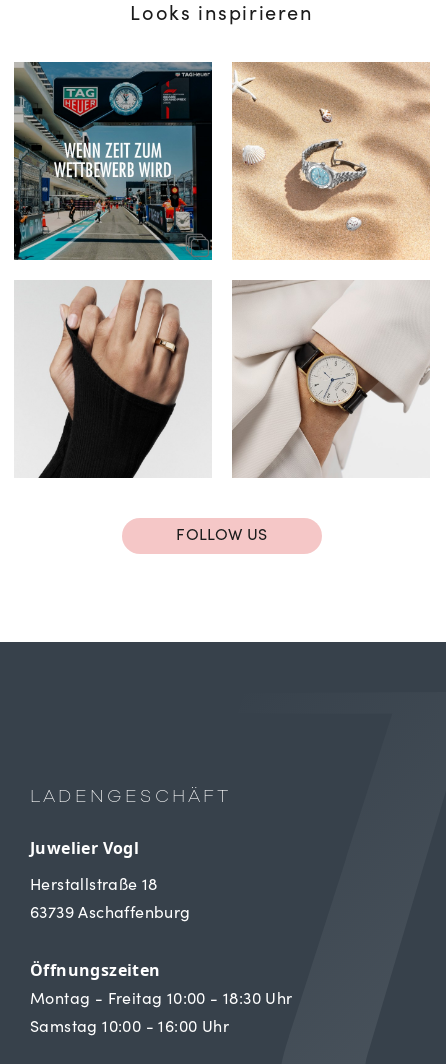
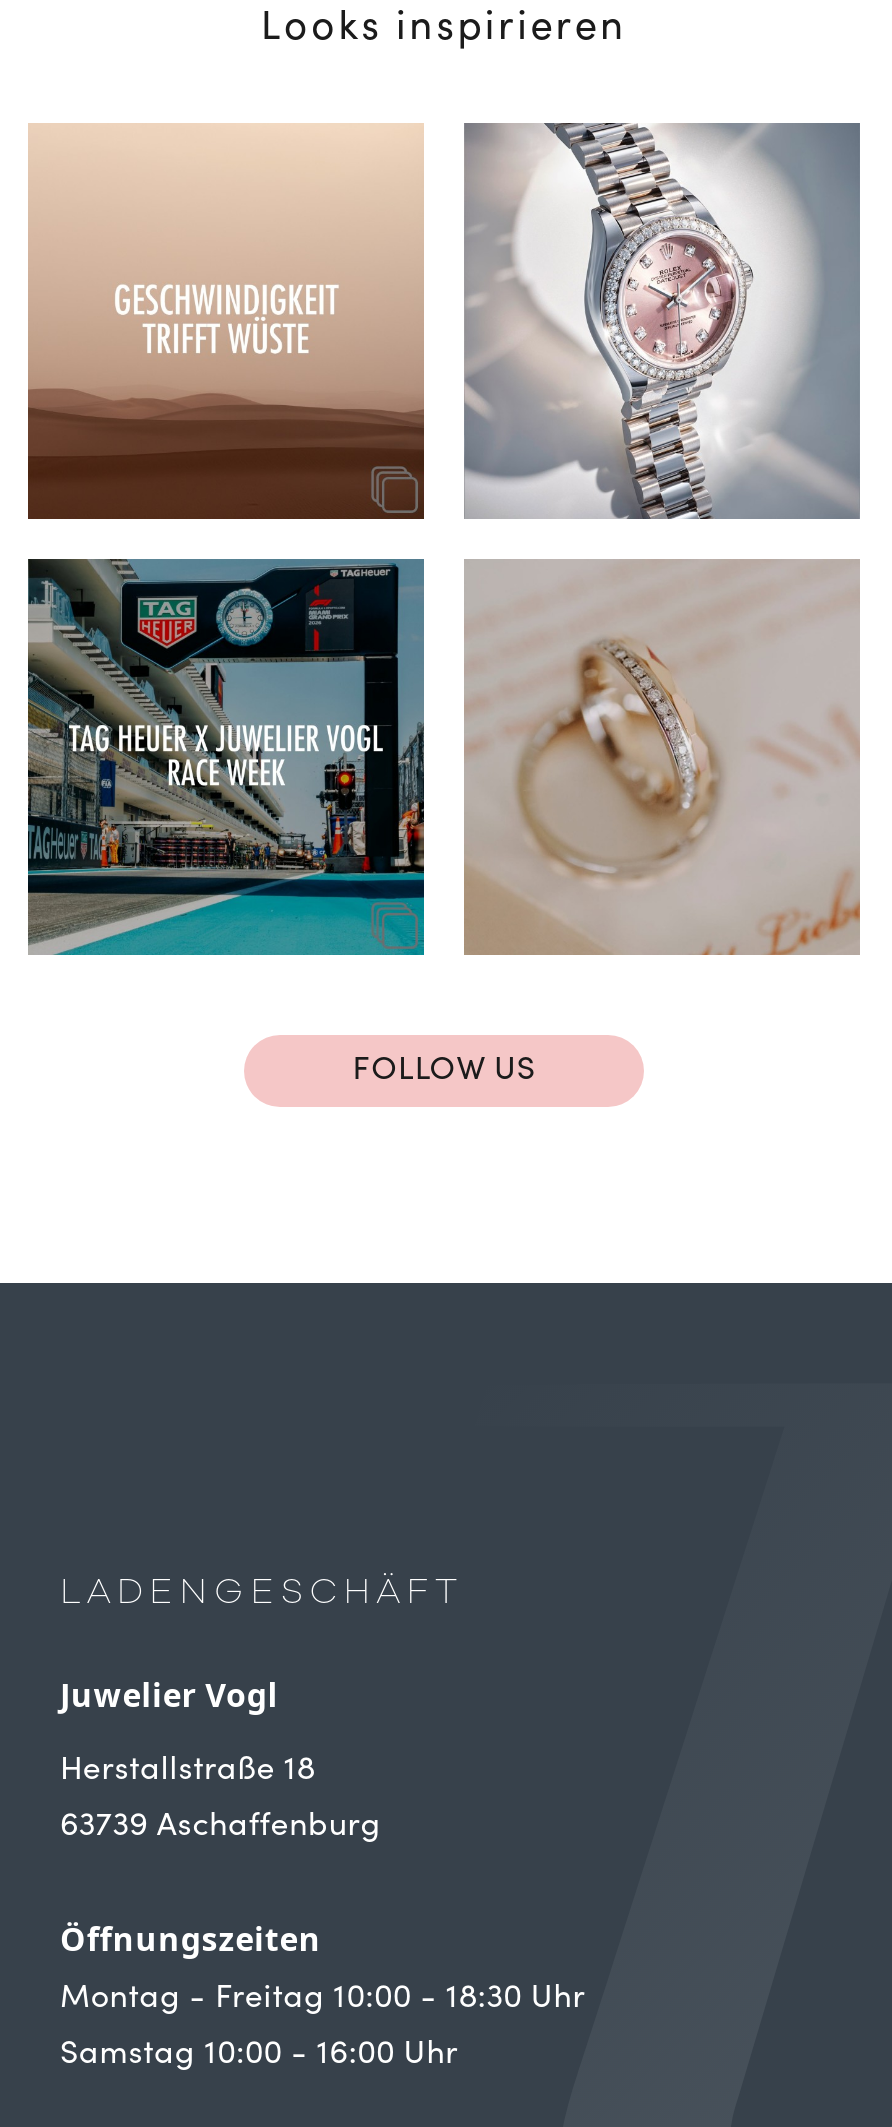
- [image]
+ [image]

- [image]
+ [image]

- [image]
+ [image]

- [image]
+ [image]
